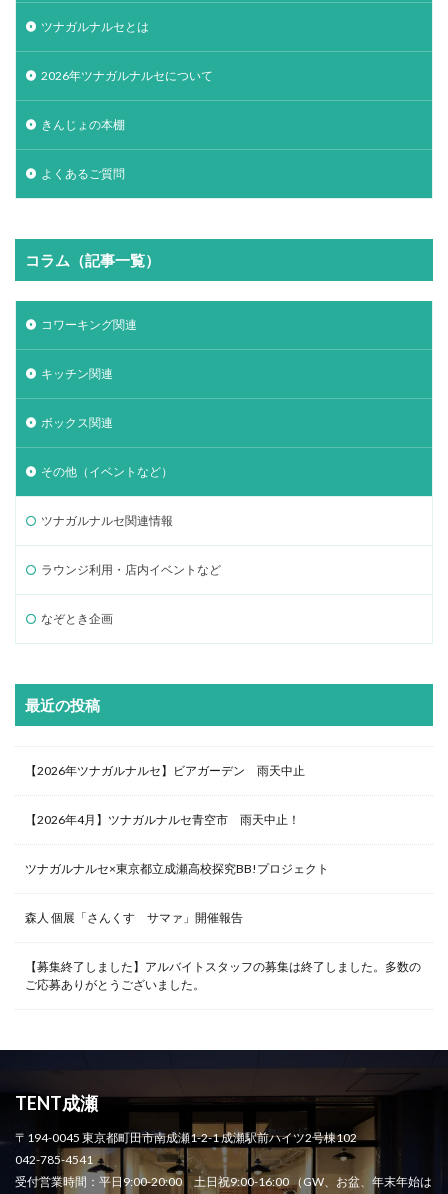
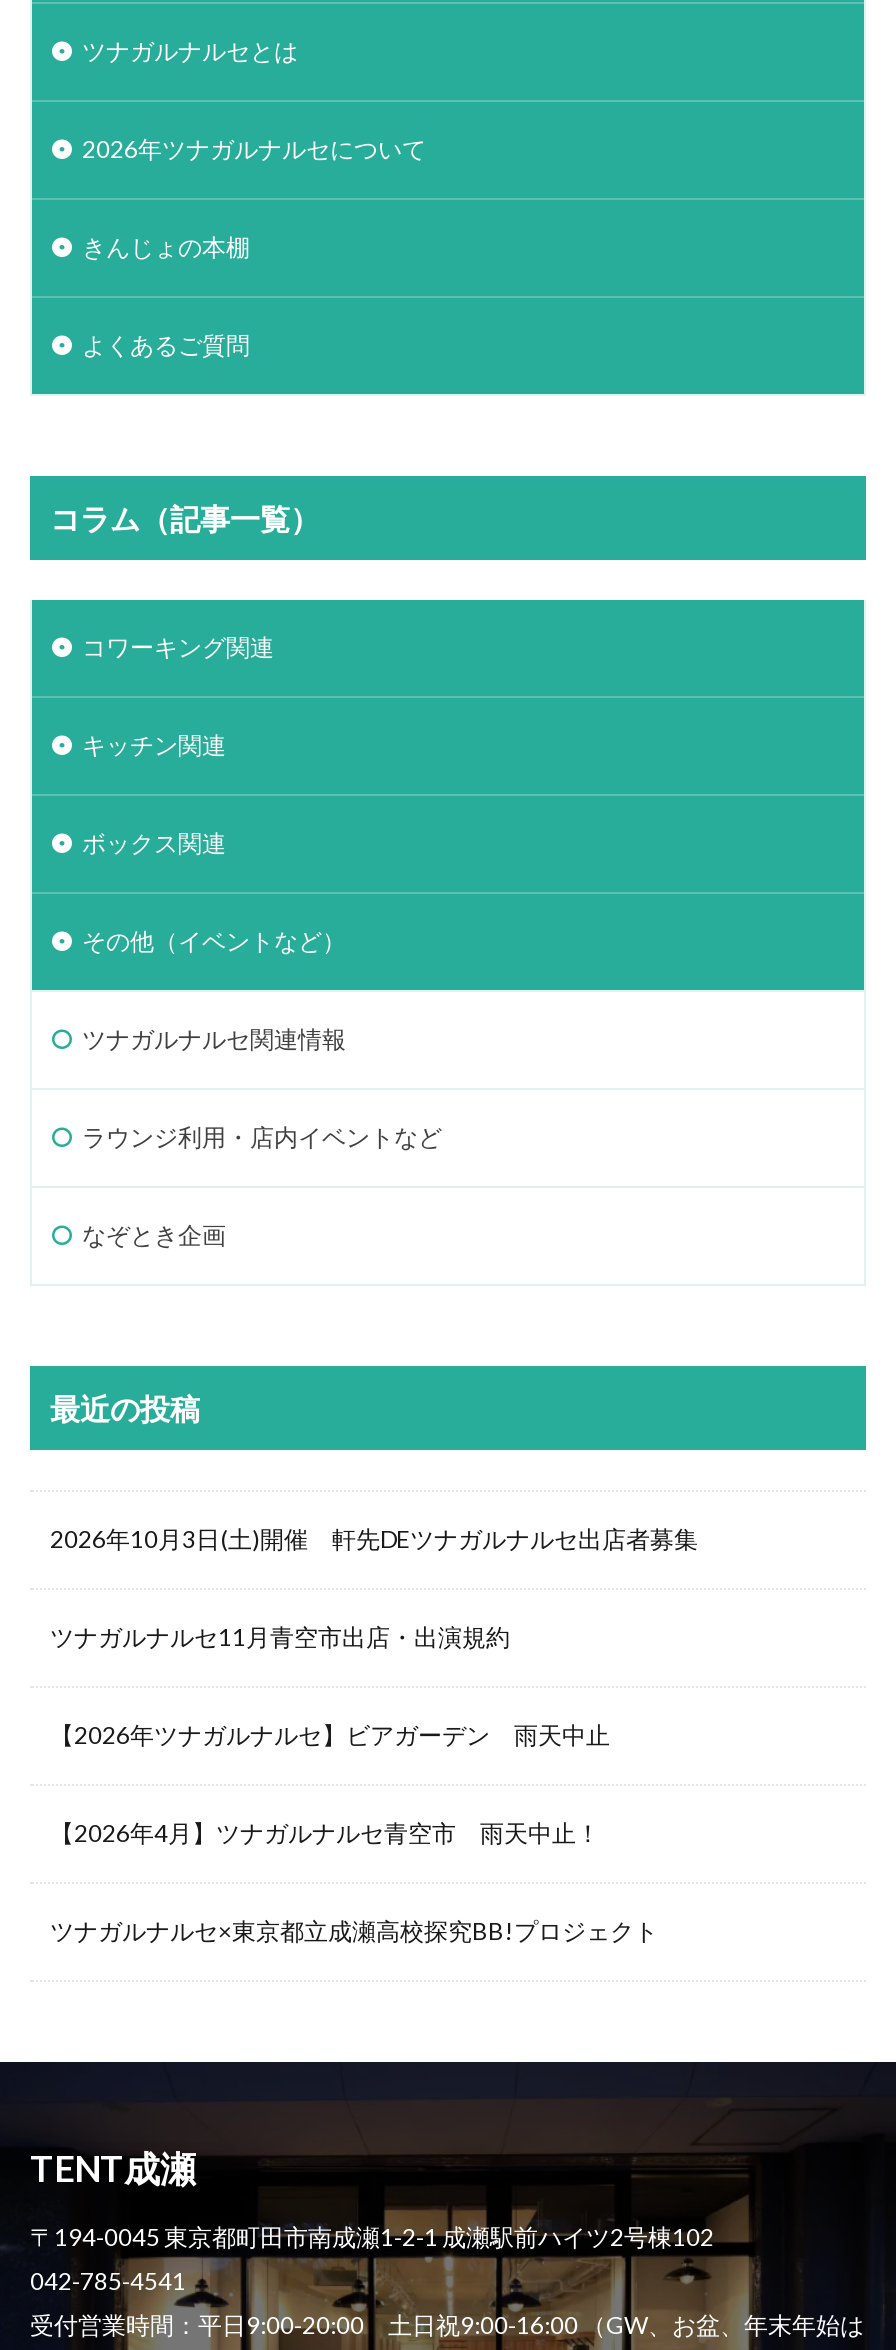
+ 2026年10月3日(土)開催 軒先DEツナガルナルセ出店者募集
+ ツナガルナルセ11月青空市出店・出演規約

moved down: 【2026年ツナガルナルセ】ビアガーデン 雨天中止 | 【2026年4月】ツナガルナルセ青空市 雨天中止！ | ツナガルナルセ×東京都立成瀬高校探究BB!プロジェクト

- 森人 個展「さんくす サマァ」開催報告
- 【募集終了しました】アルバイトスタッフの募集は終了しました。多数の
- ご応募ありがとうございました。
